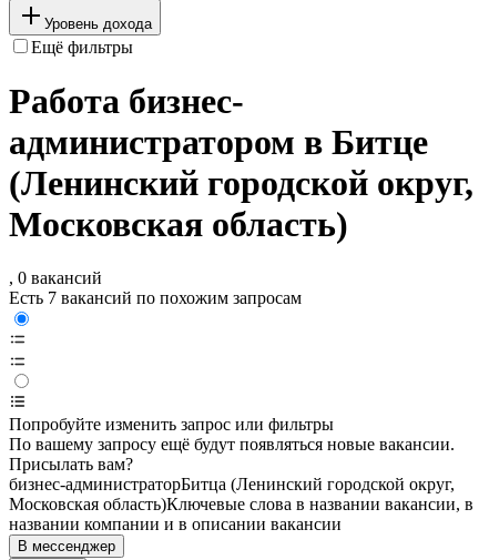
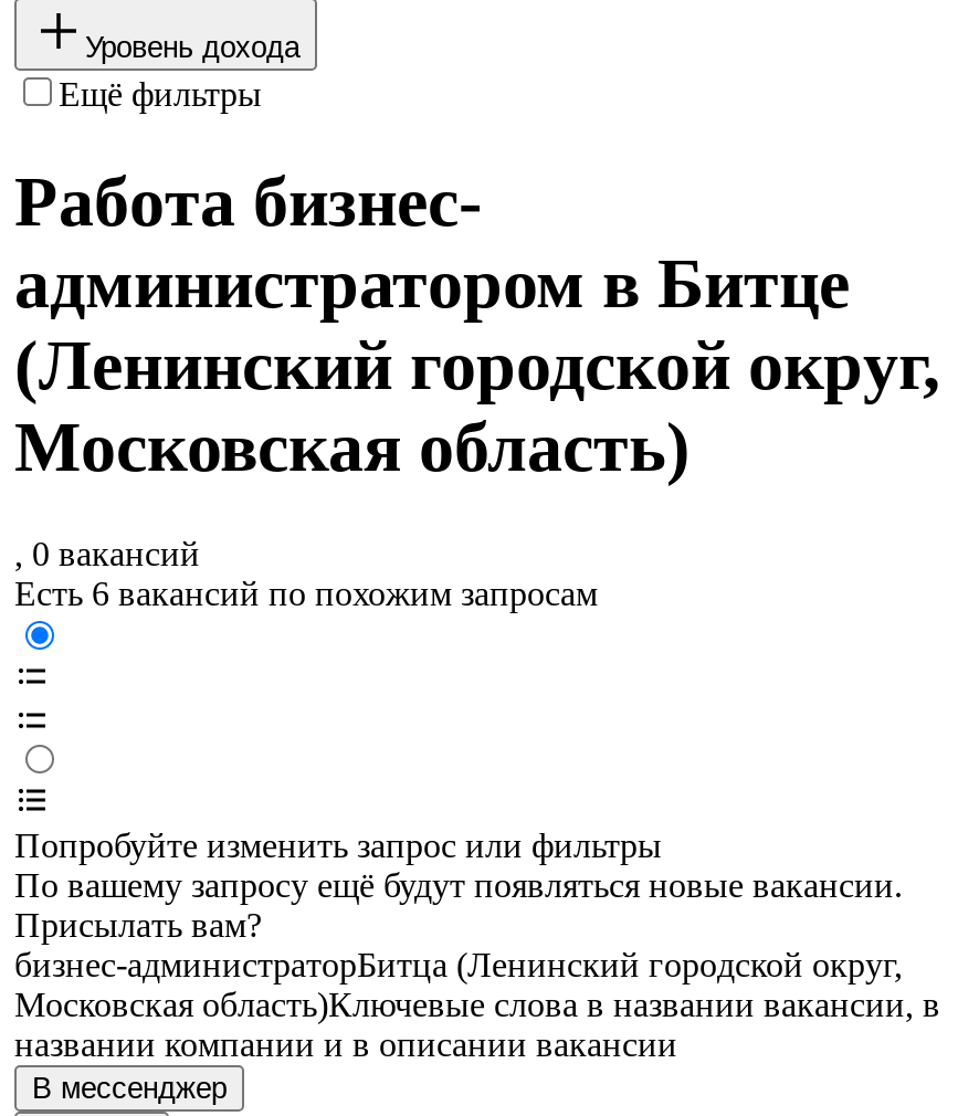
- Есть 7 вакансий по похожим запросам
+ Есть 6 вакансий по похожим запросам
